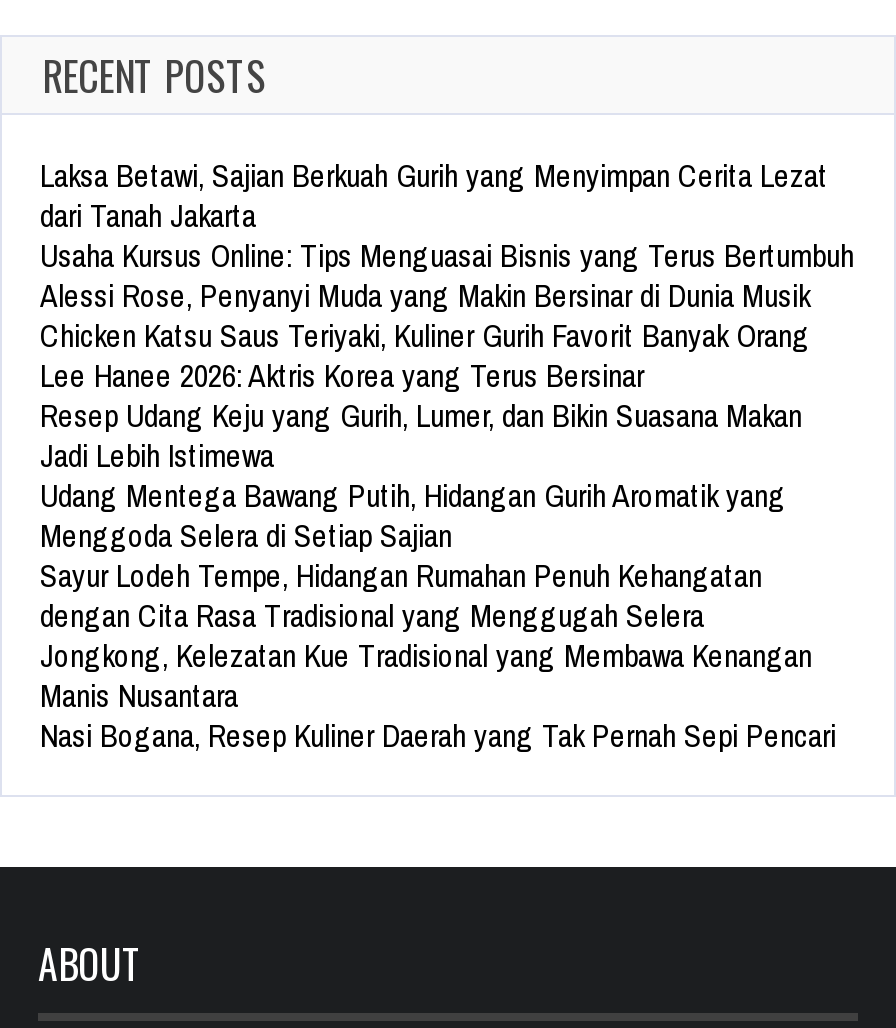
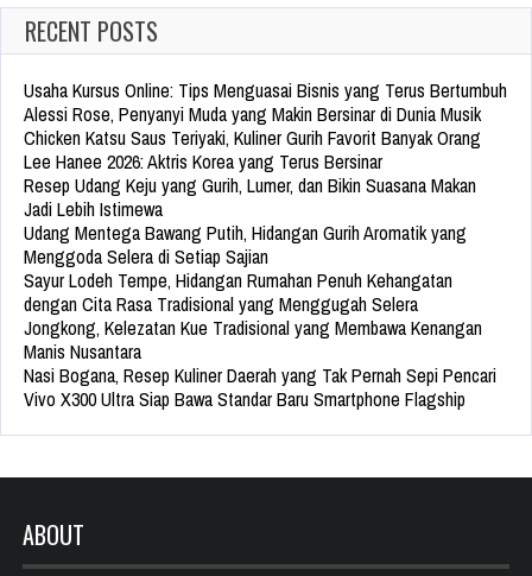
- Laksa Betawi, Sajian Berkuah Gurih yang Menyimpan Cerita Lezat
- dari Tanah Jakarta

moved up: Usaha Kursus Online: Tips Menguasai Bisnis yang Terus Bertumbuh | Alessi Rose, Penyanyi Muda yang Makin Bersinar di Dunia Musik | Chicken Katsu Saus Teriyaki, Kuliner Gurih Favorit Banyak Orang | ... | Manis Nusantara | Nasi Bogana, Resep Kuliner Daerah yang Tak Pernah Sepi Pencari

+ Vivo X300 Ultra Siap Bawa Standar Baru Smartphone Flagship
